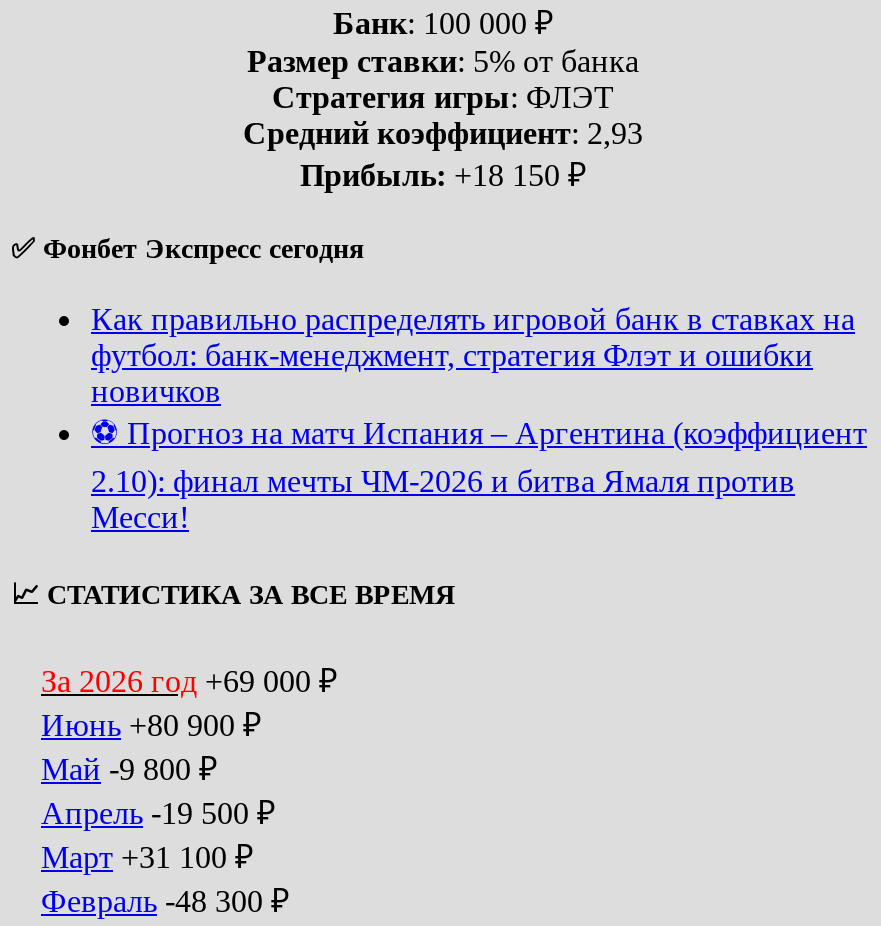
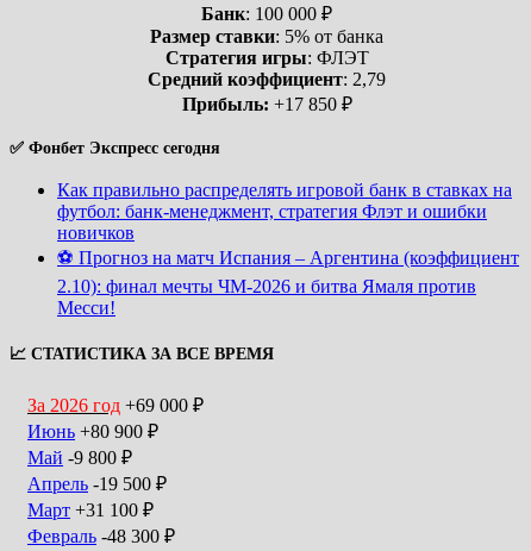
- Средний коэффициент: 2,93
+ Средний коэффициент: 2,79

- Прибыль: +18 150 ₽
+ Прибыль: +17 850 ₽
